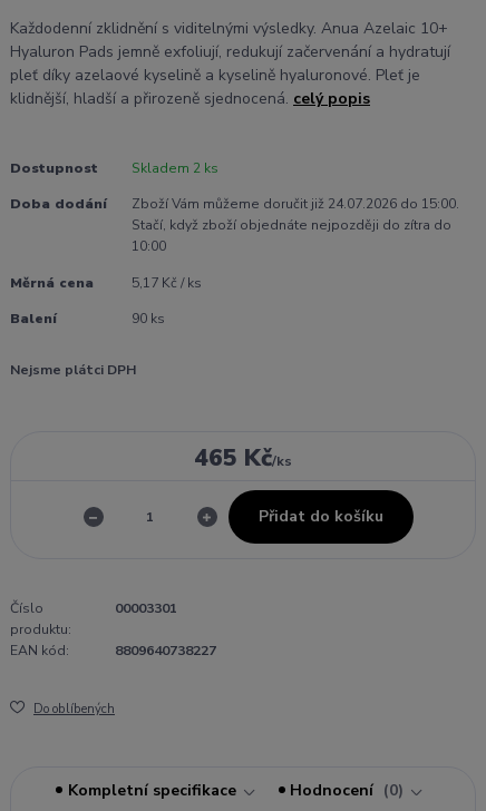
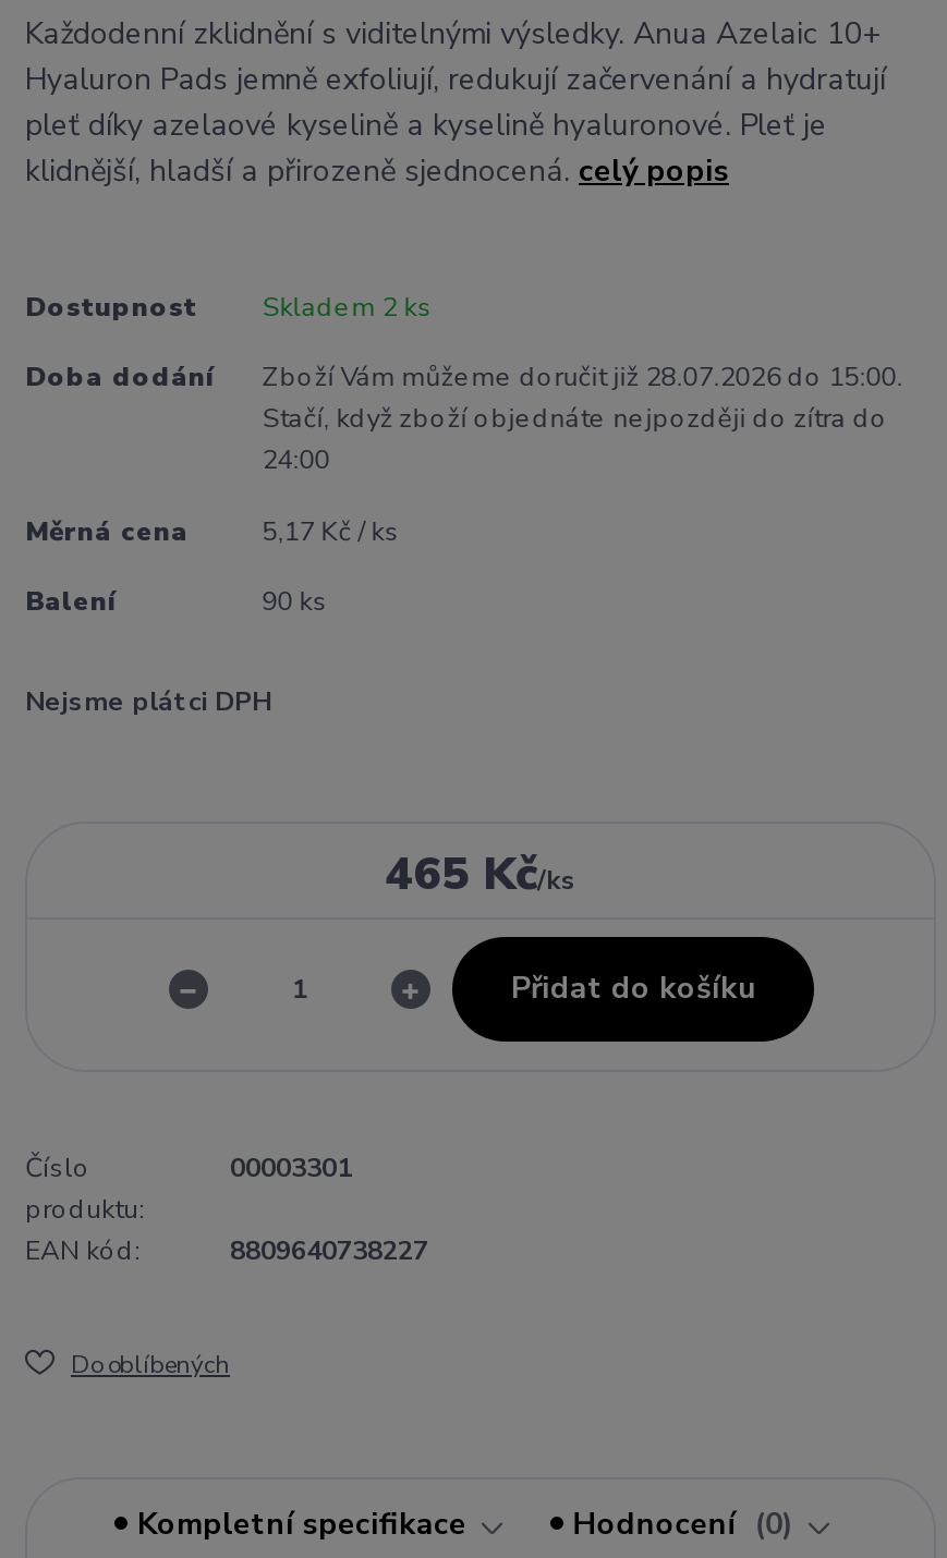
- Zboží Vám můžeme doručit již 24.07.2026 do 15:00.
+ Zboží Vám můžeme doručit již 28.07.2026 do 15:00.

- 10:00
+ 24:00
